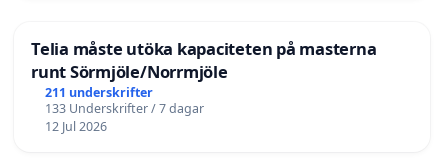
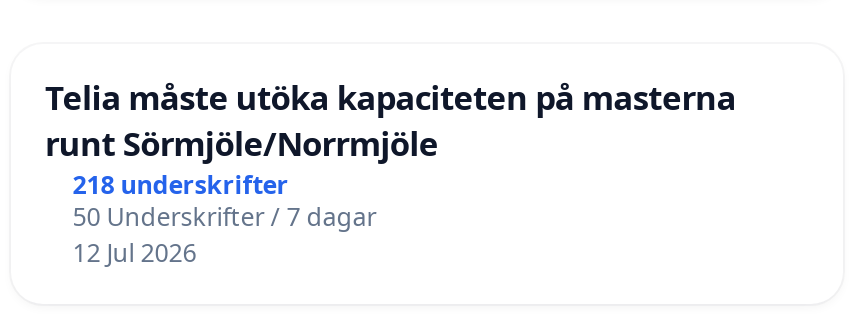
- 211 underskrifter
+ 218 underskrifter

- 133 Underskrifter / 7 dagar
+ 50 Underskrifter / 7 dagar
